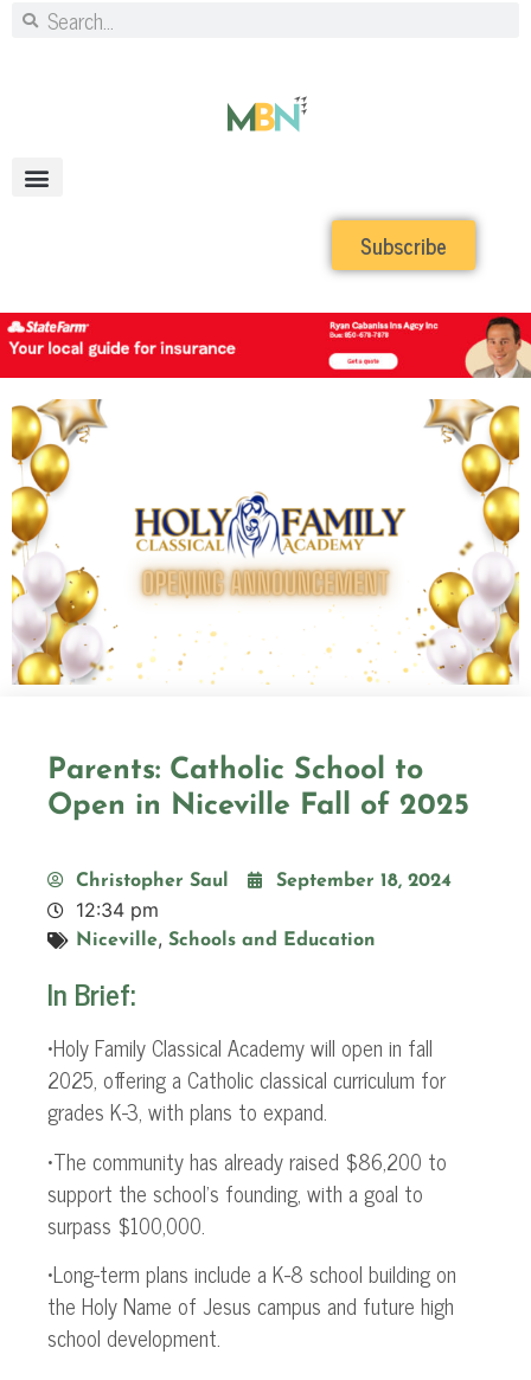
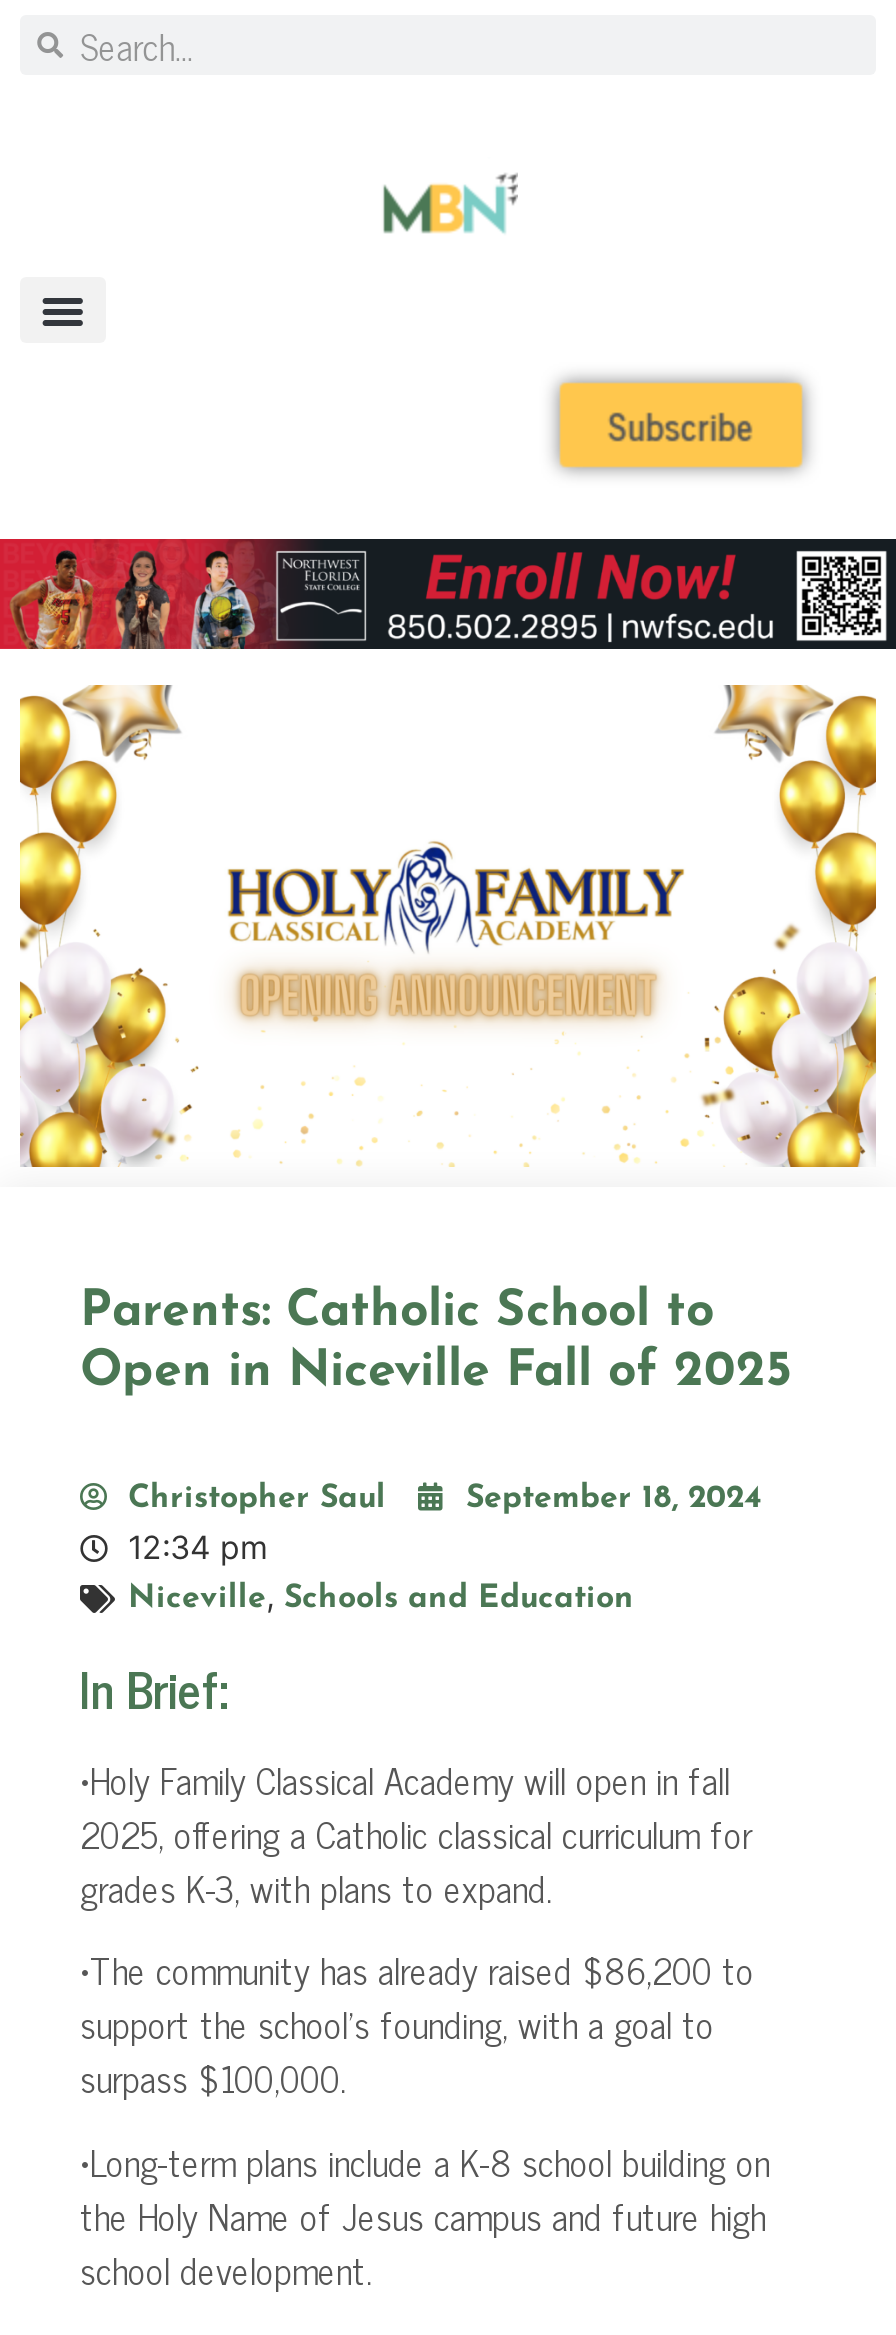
- [image]
+ [image]
